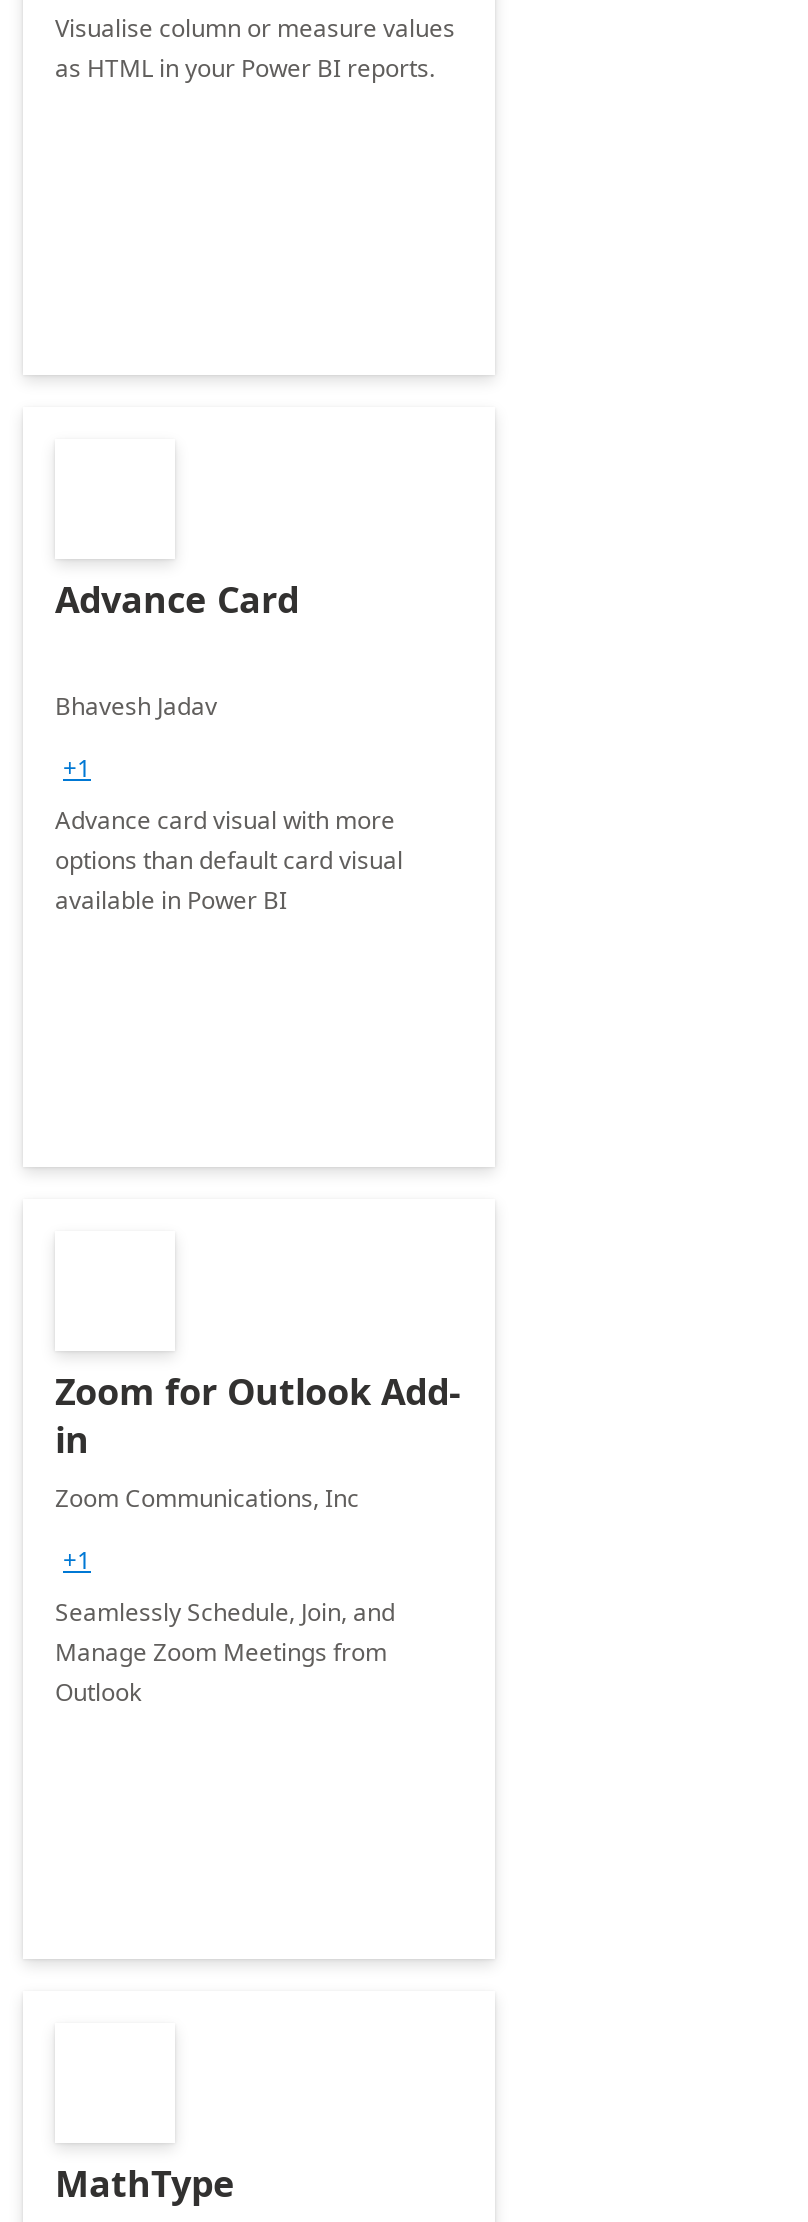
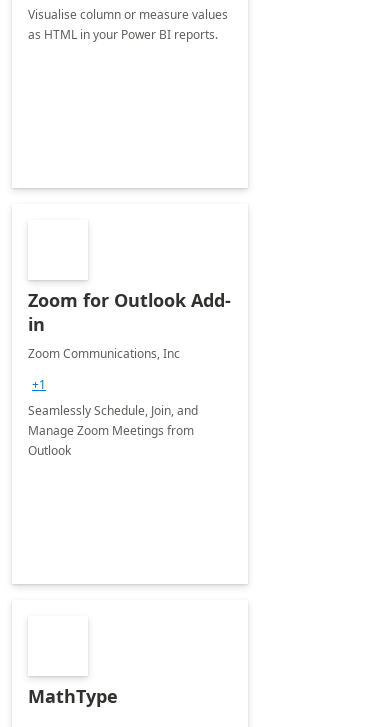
- Advance Card
- Bhavesh Jadav
- +1
- Advance card visual with more
- options than default card visual
- available in Power BI
